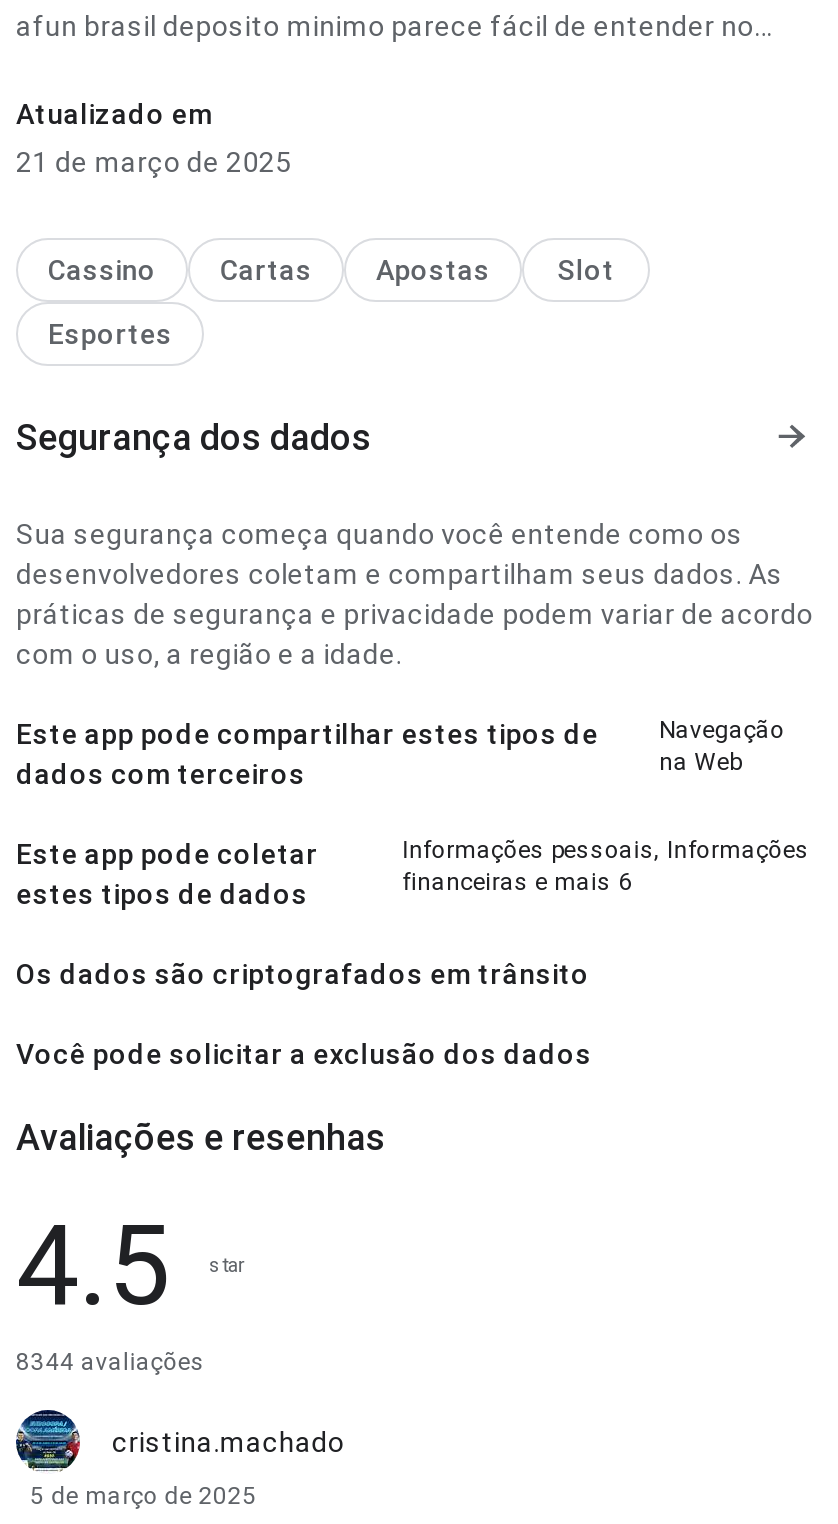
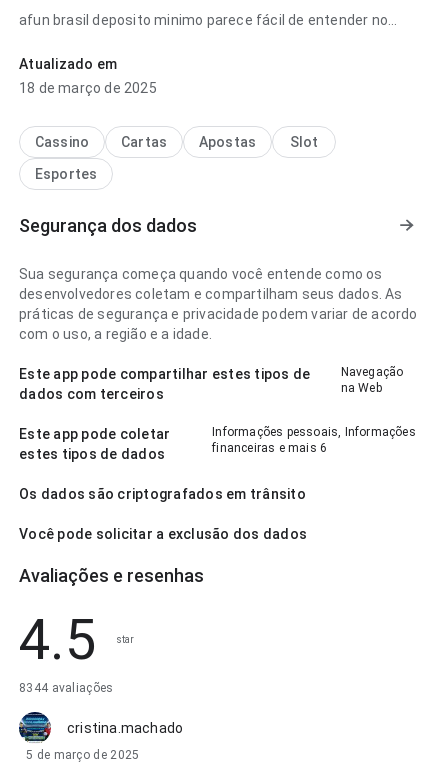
- 21 de março de 2025
+ 18 de março de 2025
